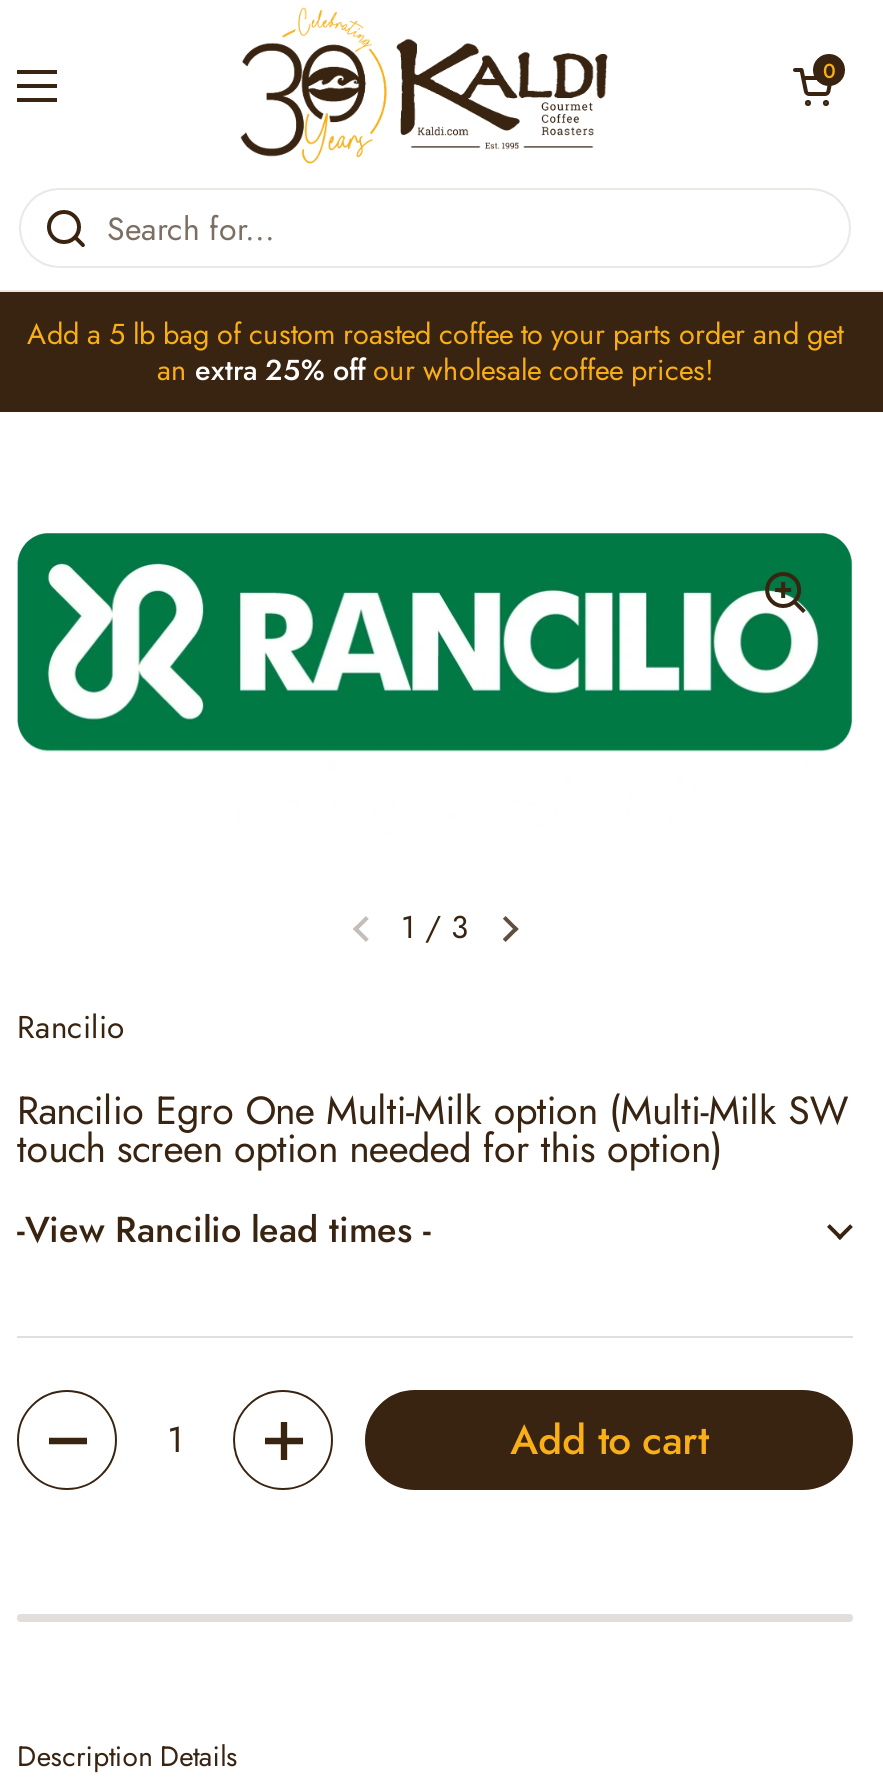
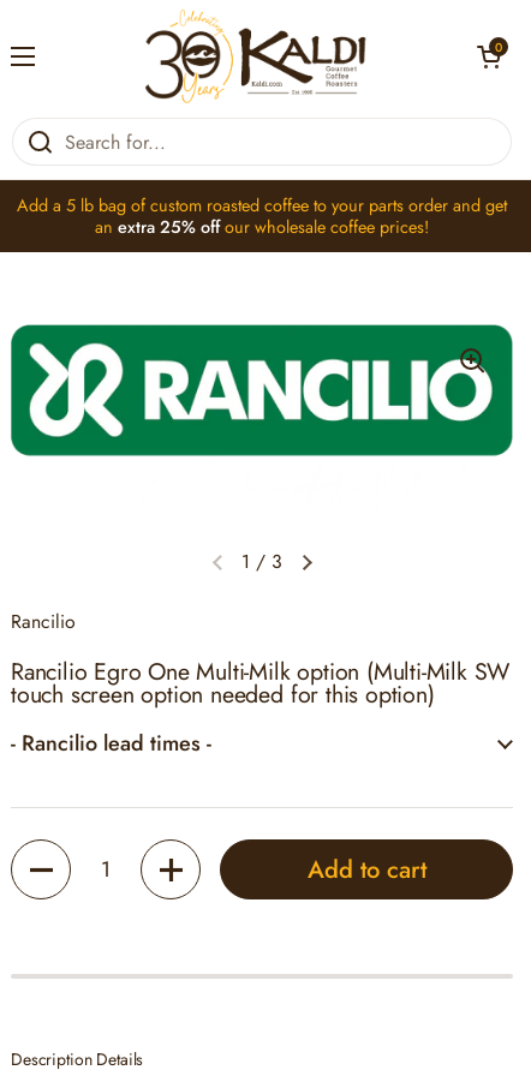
- -View Rancilio lead times -
+ - Rancilio lead times -
